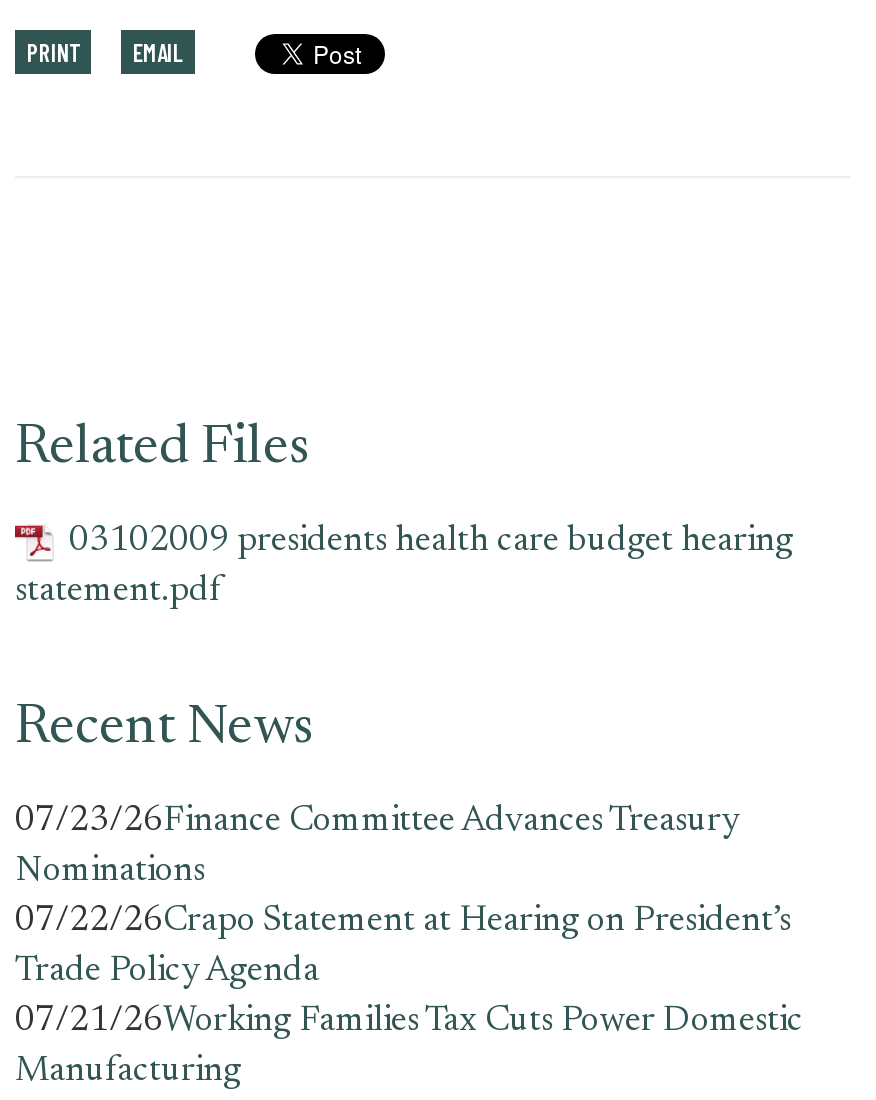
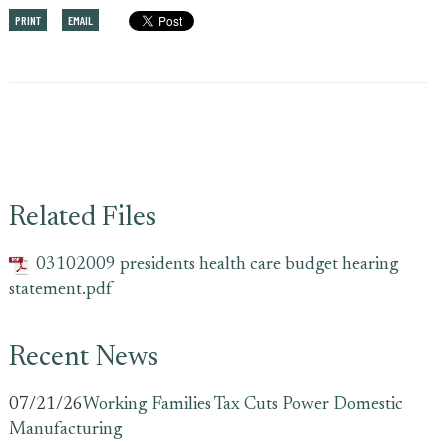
- 07/23/26Finance Committee Advances Treasury
- Nominations
- 07/22/26Crapo Statement at Hearing on President’s
- Trade Policy Agenda
